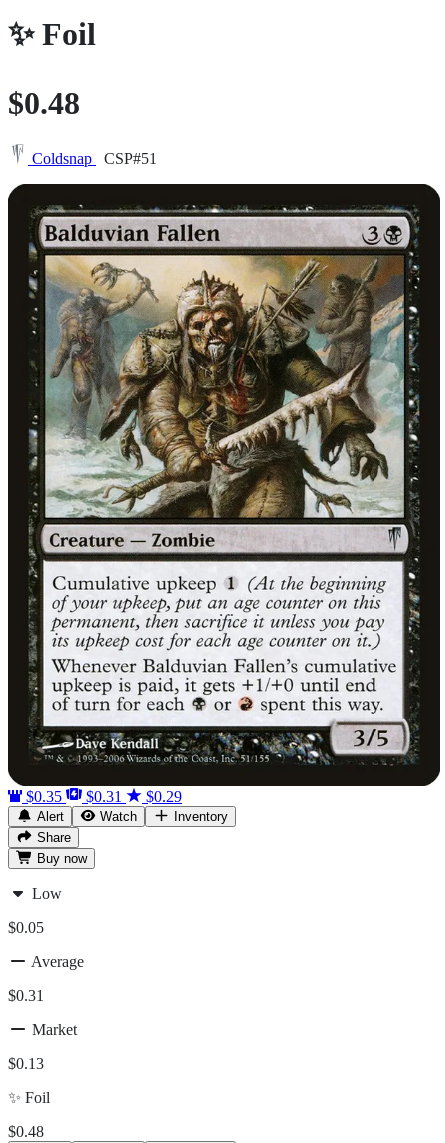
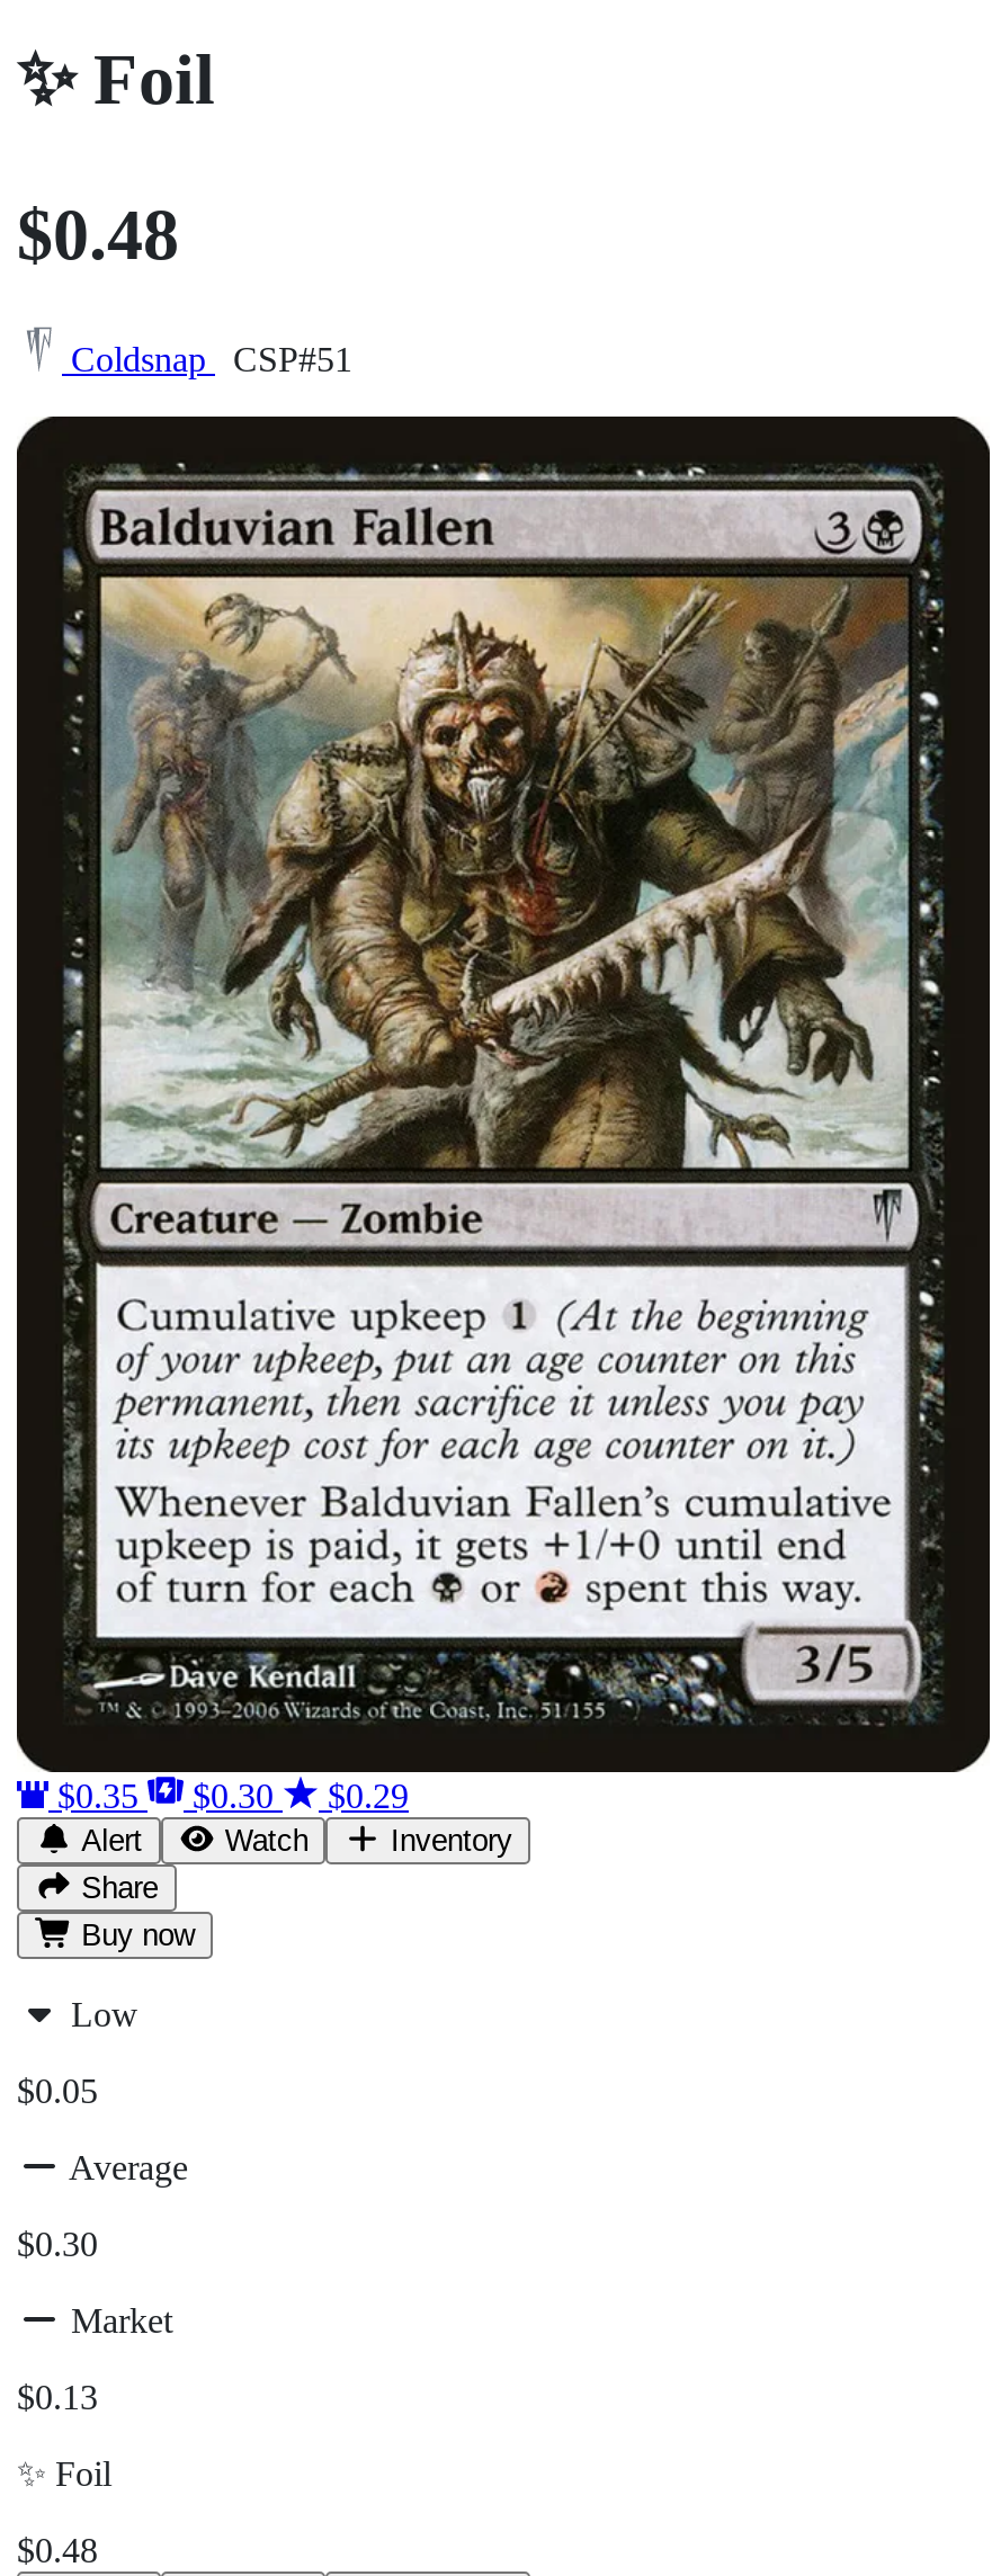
- $0.35 $0.31 $0.29
+ $0.35 $0.30 $0.29

- $0.31
+ $0.30
